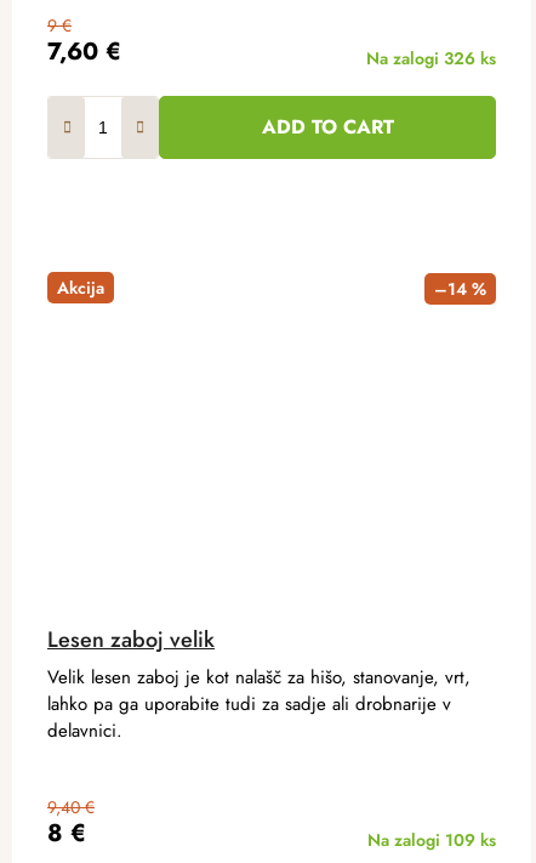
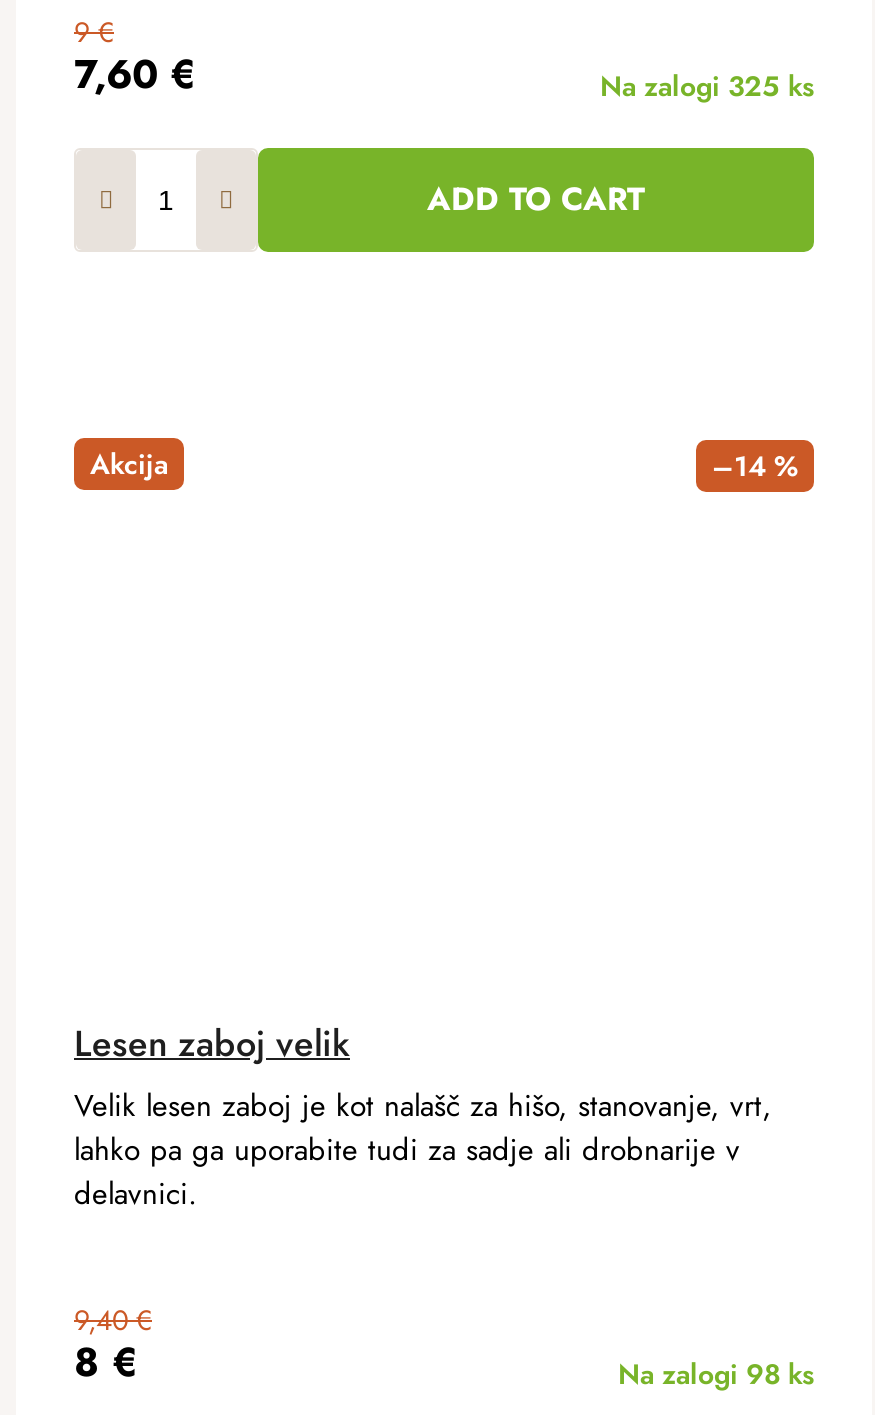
- Na zalogi 326 ks
+ Na zalogi 325 ks

- Na zalogi 109 ks
+ Na zalogi 98 ks
